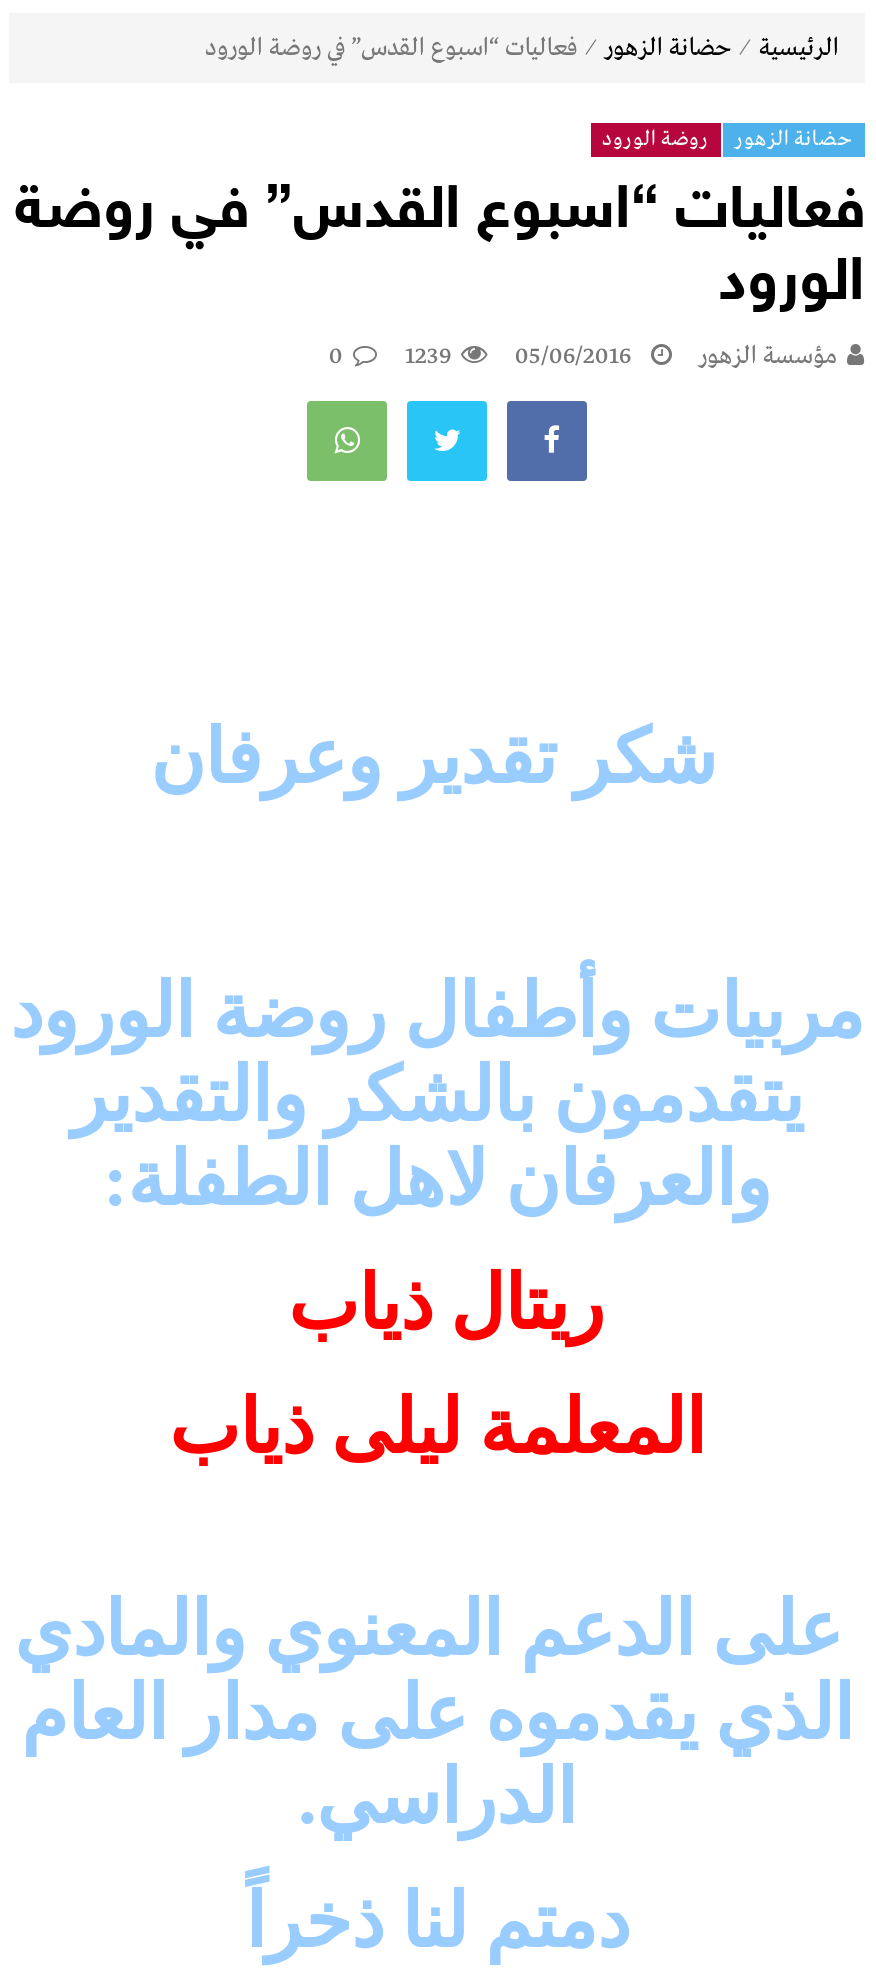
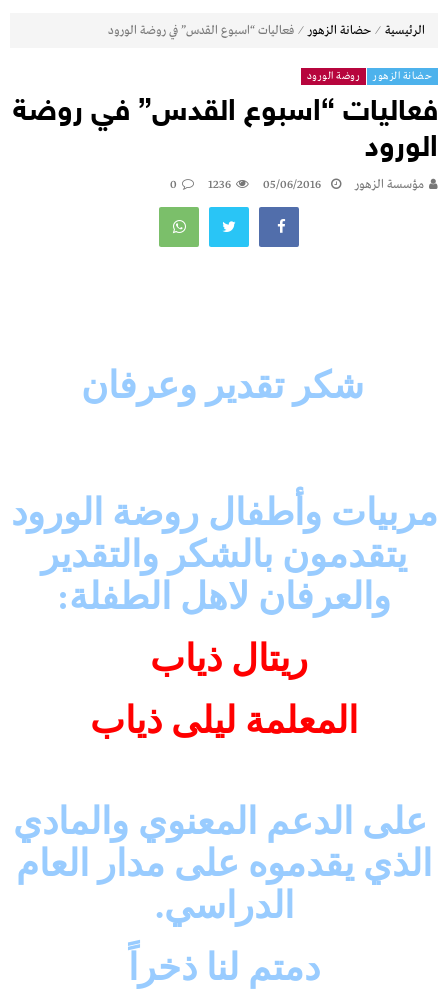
- 0 1239 05/06/2016
+ 0 1236 05/06/2016
